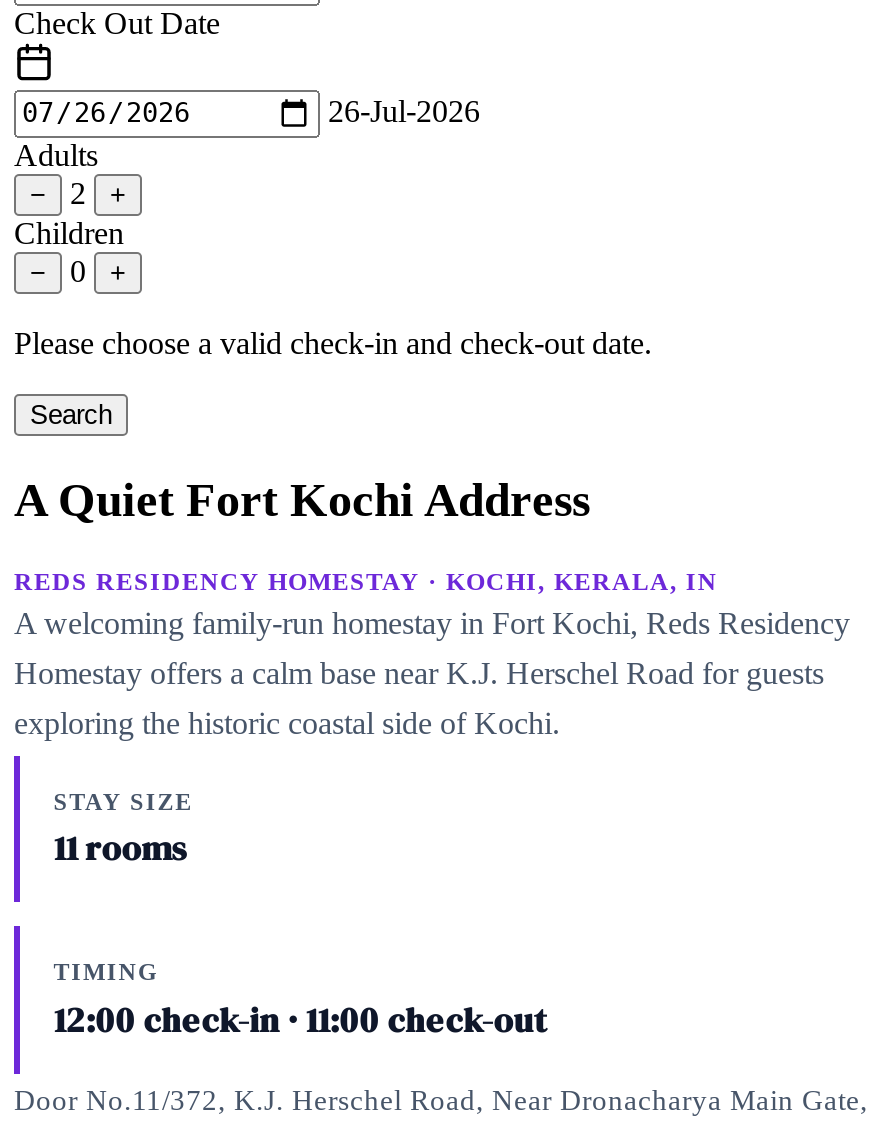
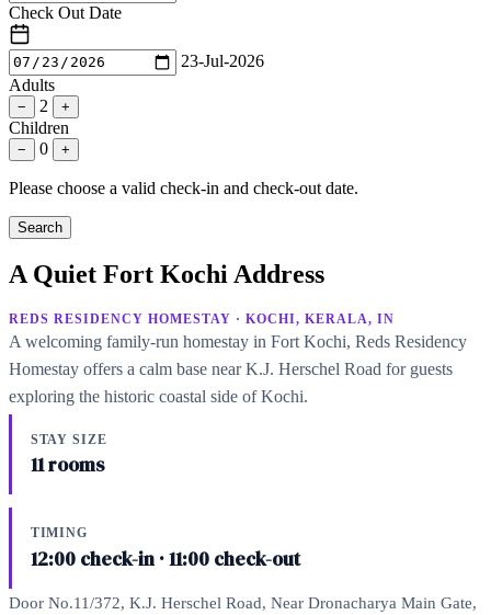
- 26-Jul-2026
+ 23-Jul-2026
